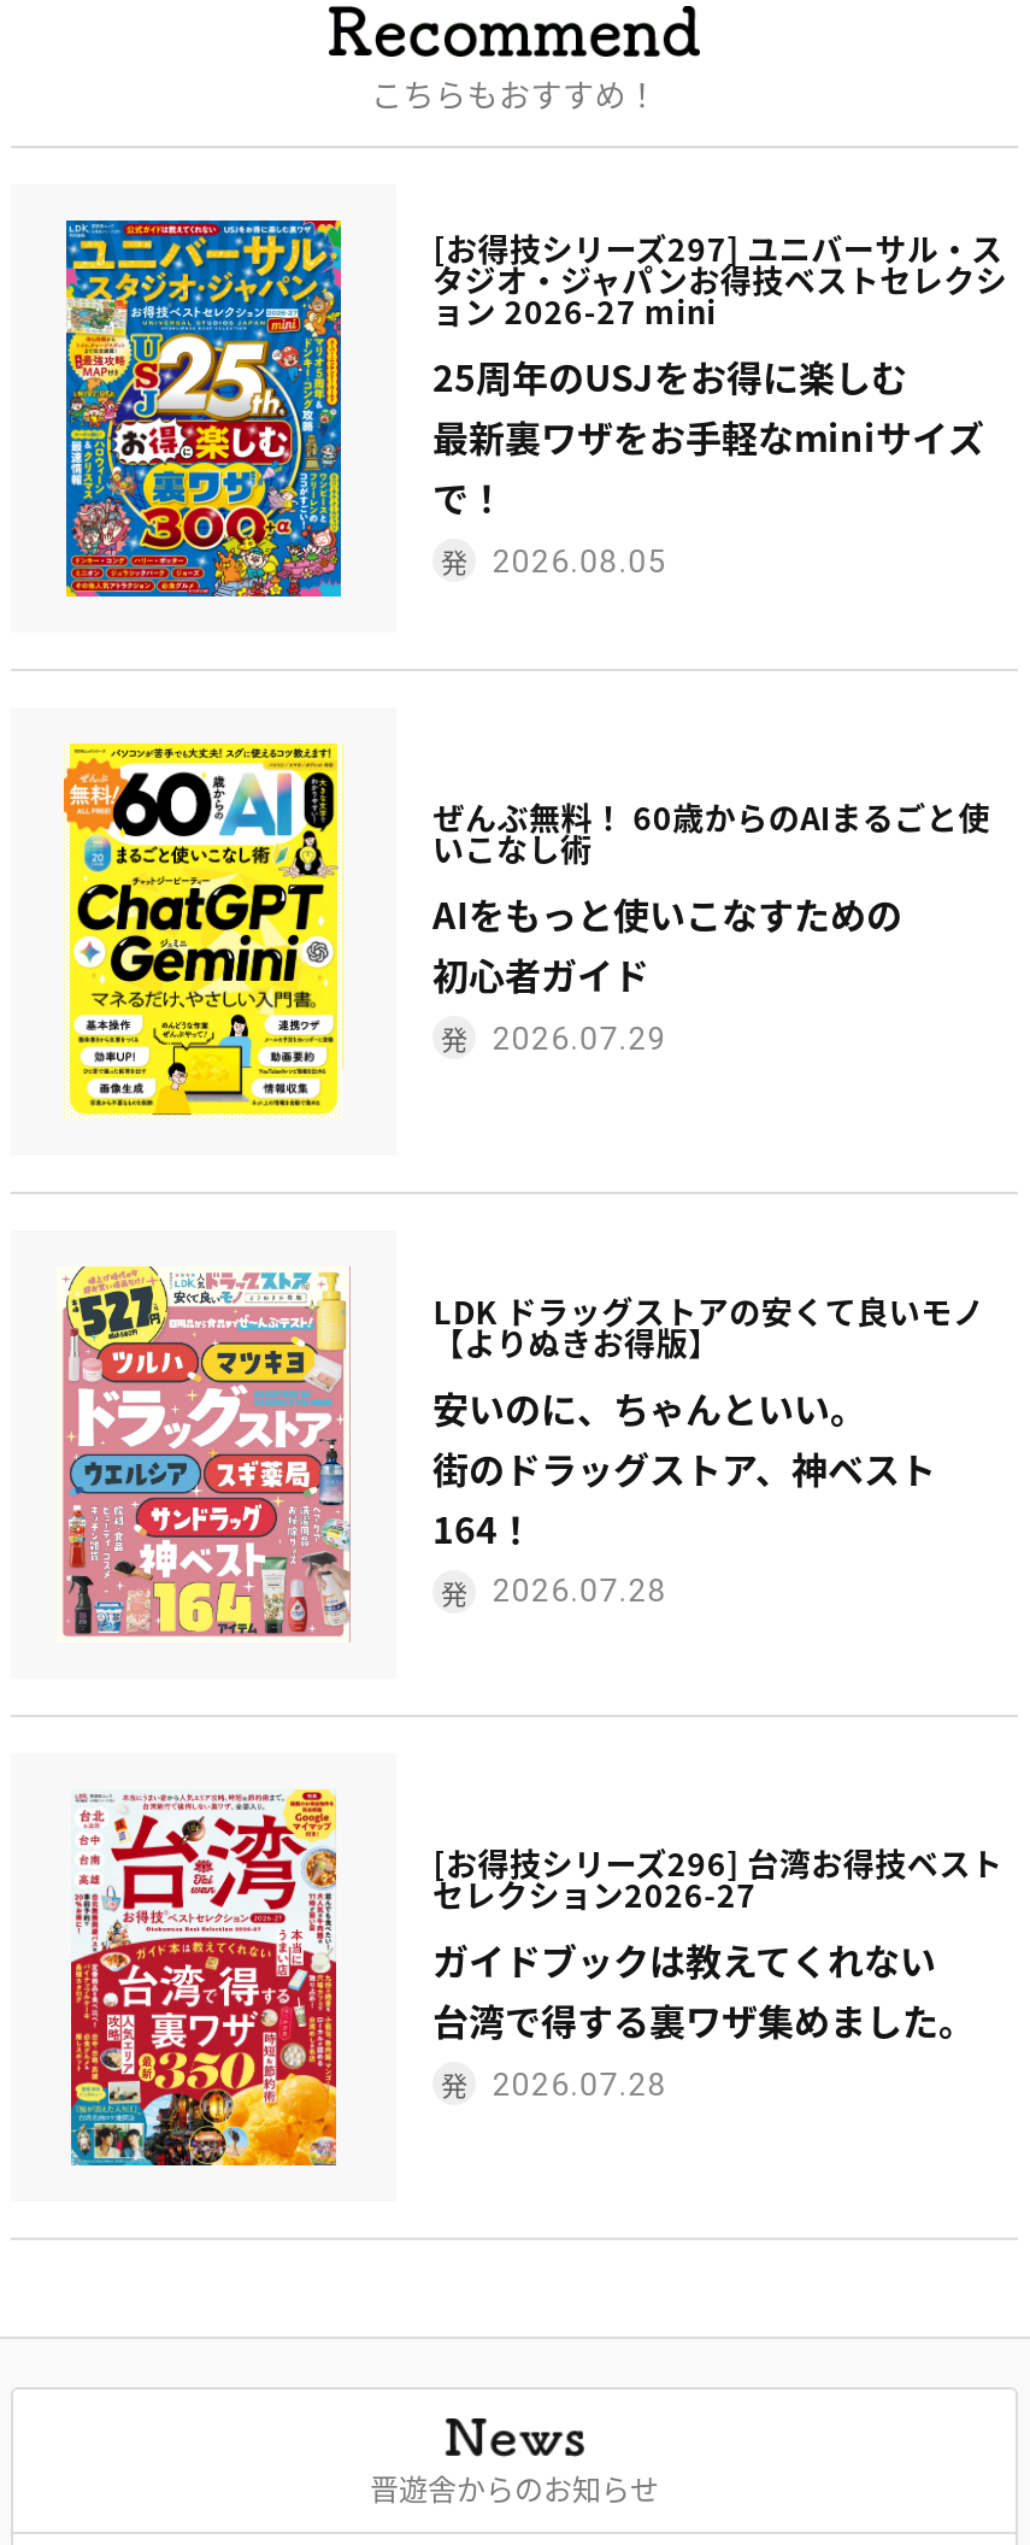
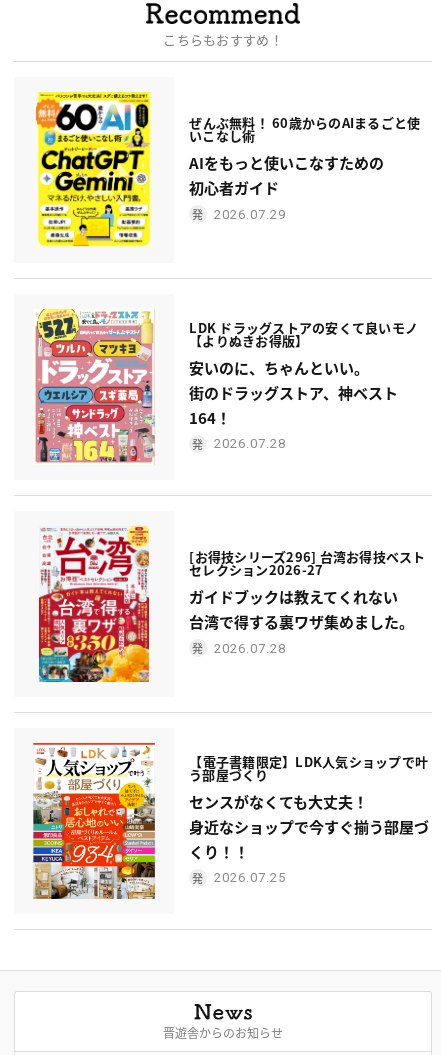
- [image]
- [お得技シリーズ297] ユニバーサル・ス
- タジオ・ジャパンお得技ベストセレクシ
- ョン 2026-27 mini
- 25周年のUSJをお得に楽しむ
- 最新裏ワザをお手軽なminiサイズ
- で！
- 2026.08.05

moved up: [image] | ぜんぶ無料！ 60歳からのAIまるごと使 | いこなし術 | ... | 台湾で得する裏ワザ集めました。 | 2026.07.28

+ [image]
+ 【電子書籍限定】LDK人気ショップで叶
+ う部屋づくり
+ センスがなくても大丈夫！
+ 身近なショップで今すぐ揃う部屋づ
+ くり！！
+ 2026.07.25
